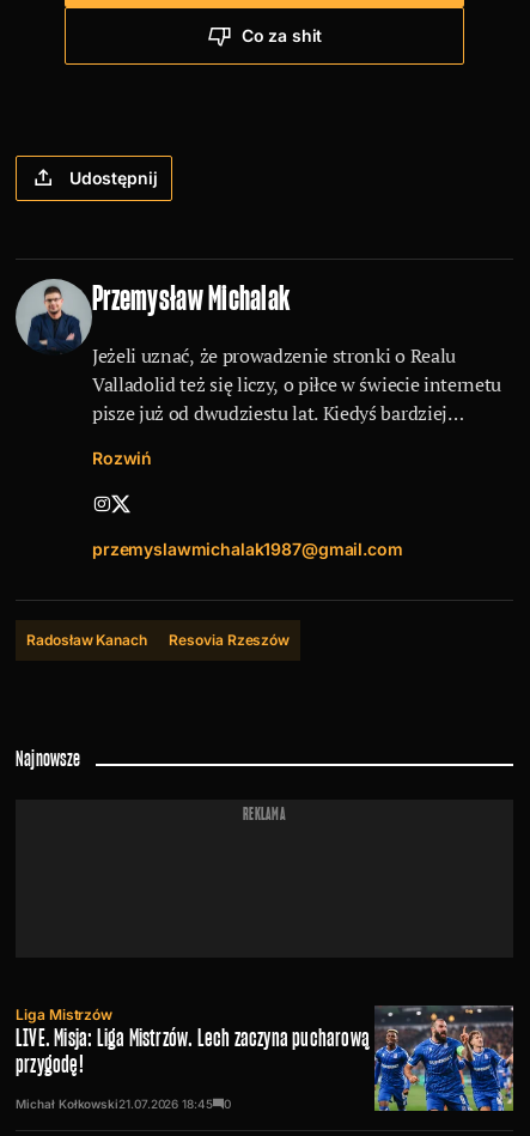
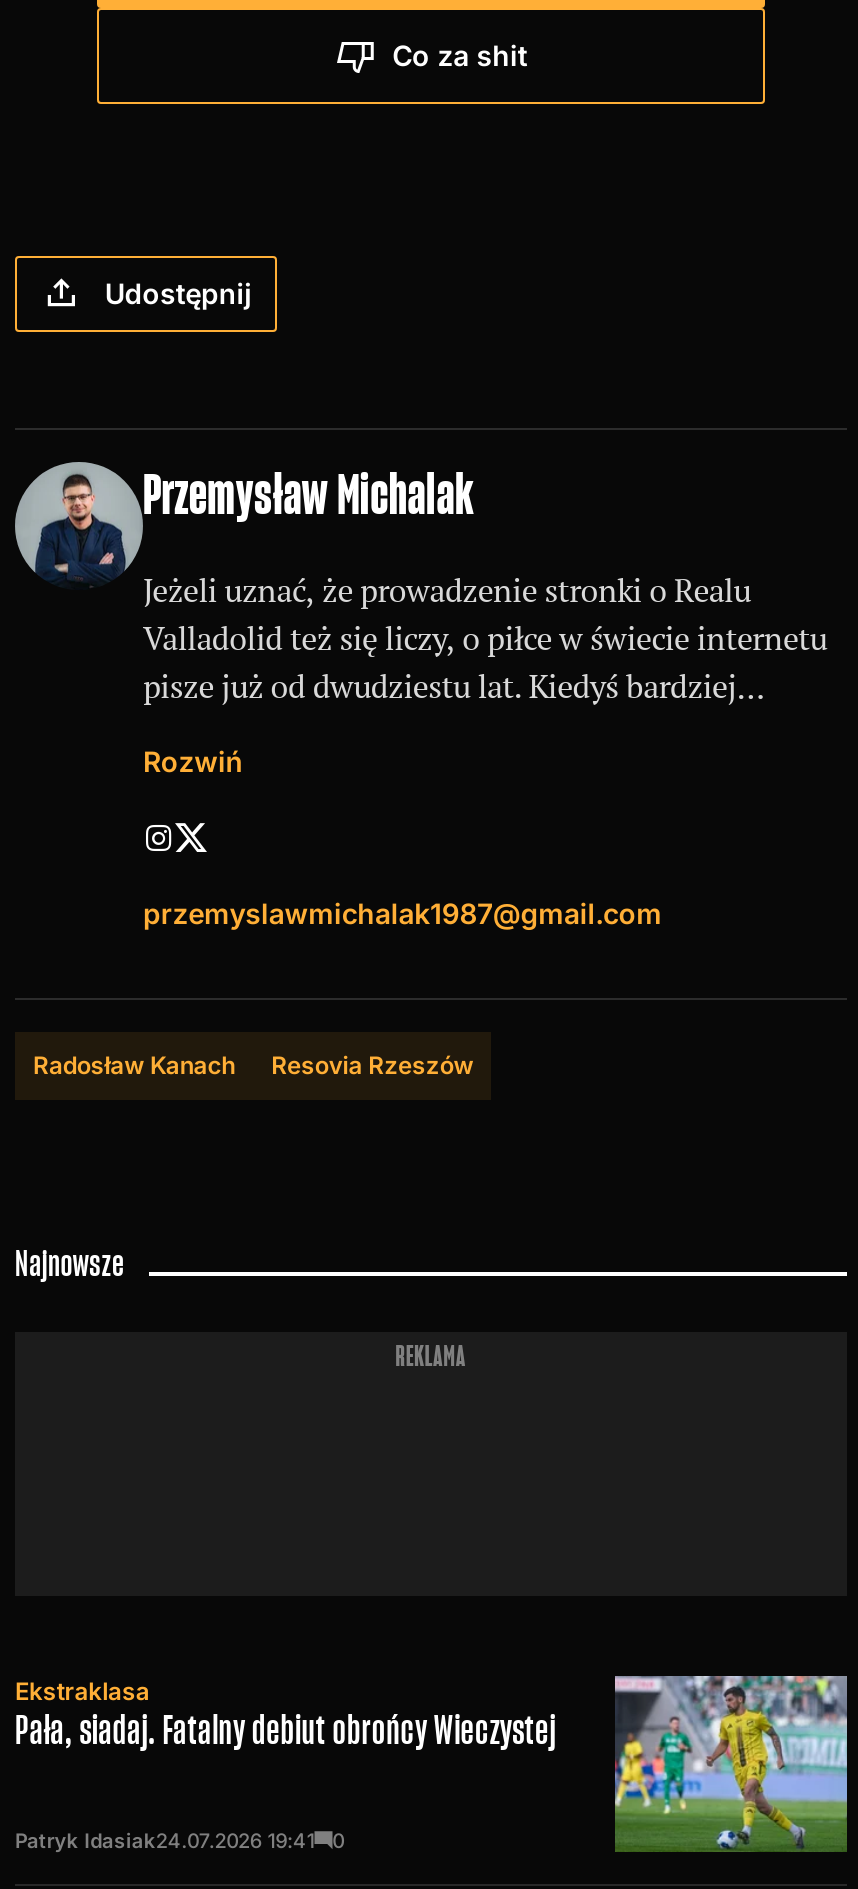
- [image]
- Liga Mistrzów
- LIVE. Misja: Liga Mistrzów. Lech zaczyna pucharową
- przygodę!
+ [image]
+ Ekstraklasa
+ Pała, siadaj. Fatalny debiut obrońcy Wieczystej

- Michał Kołkowski21.07.2026 18:45
+ Patryk Idasiak24.07.2026 19:41
